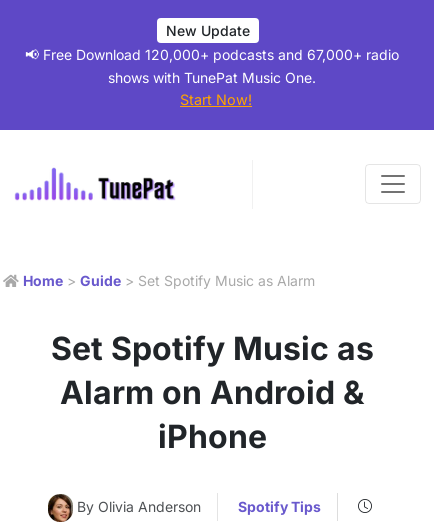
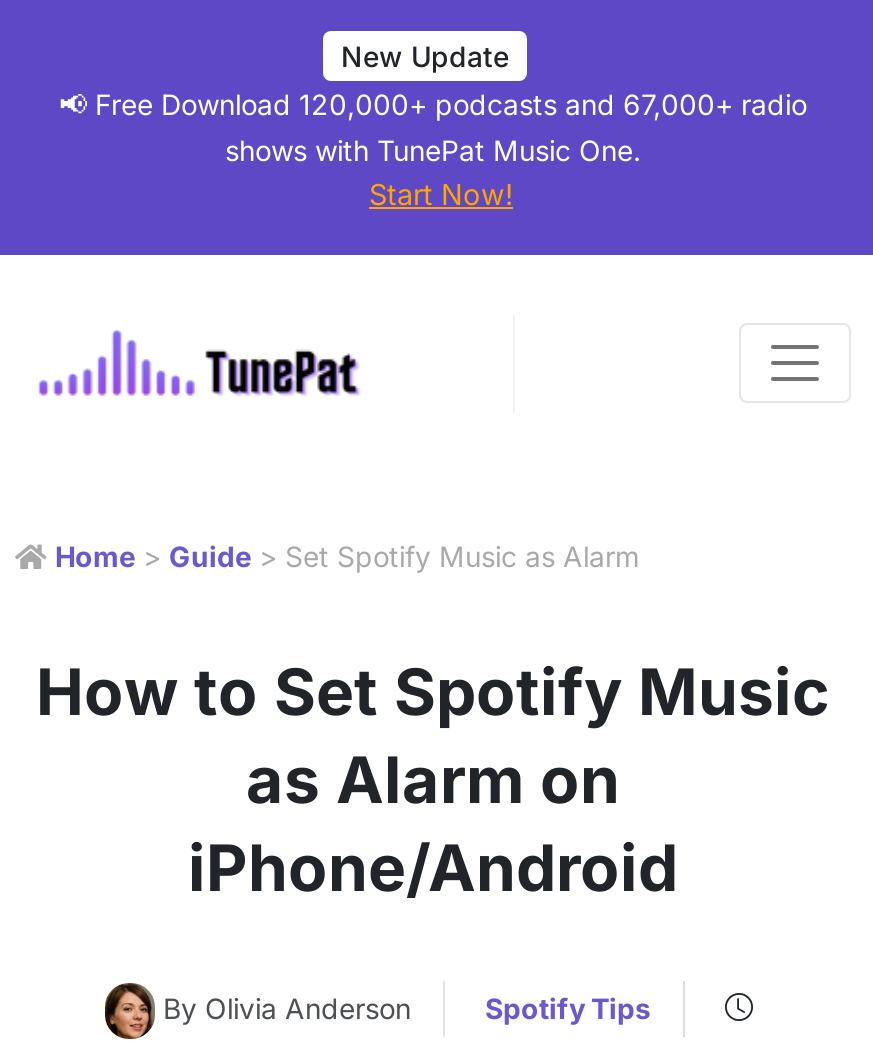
- Set Spotify Music as
- Alarm on Android &
- iPhone
+ How to Set Spotify Music
+ as Alarm on
+ iPhone/Android
